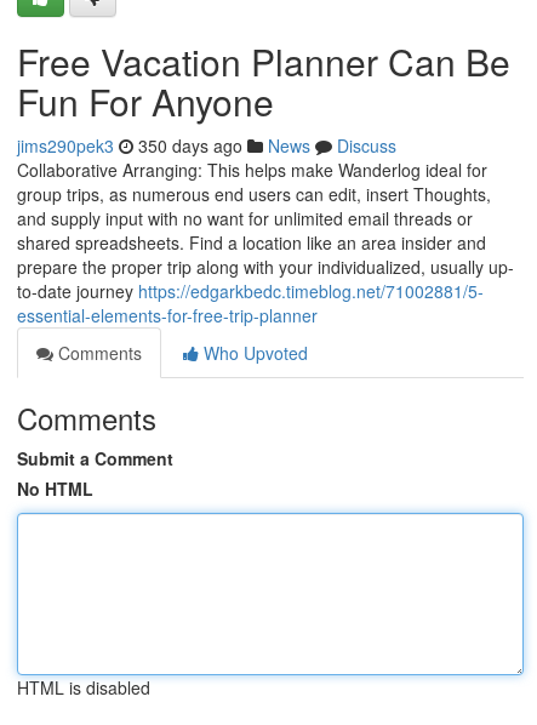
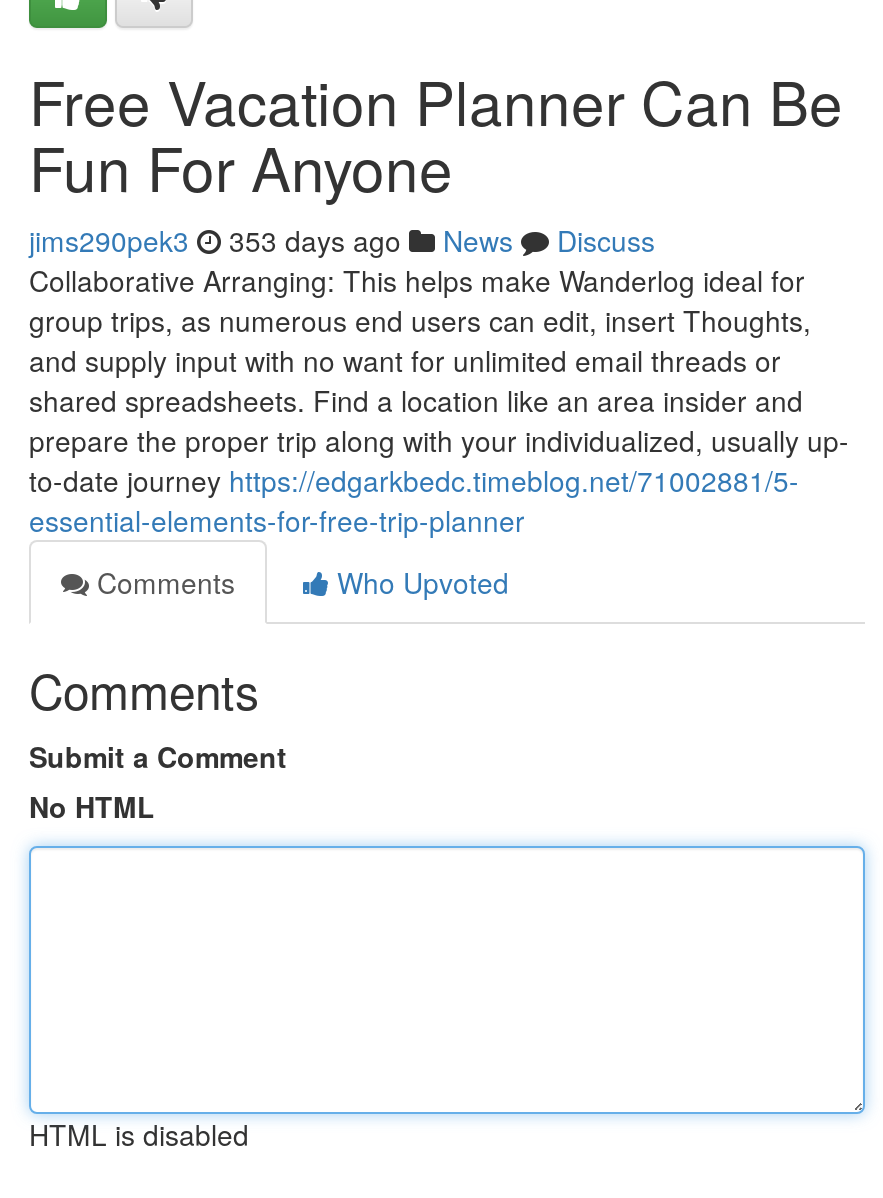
- jims290pek3 350 days ago News Discuss
+ jims290pek3 353 days ago News Discuss
